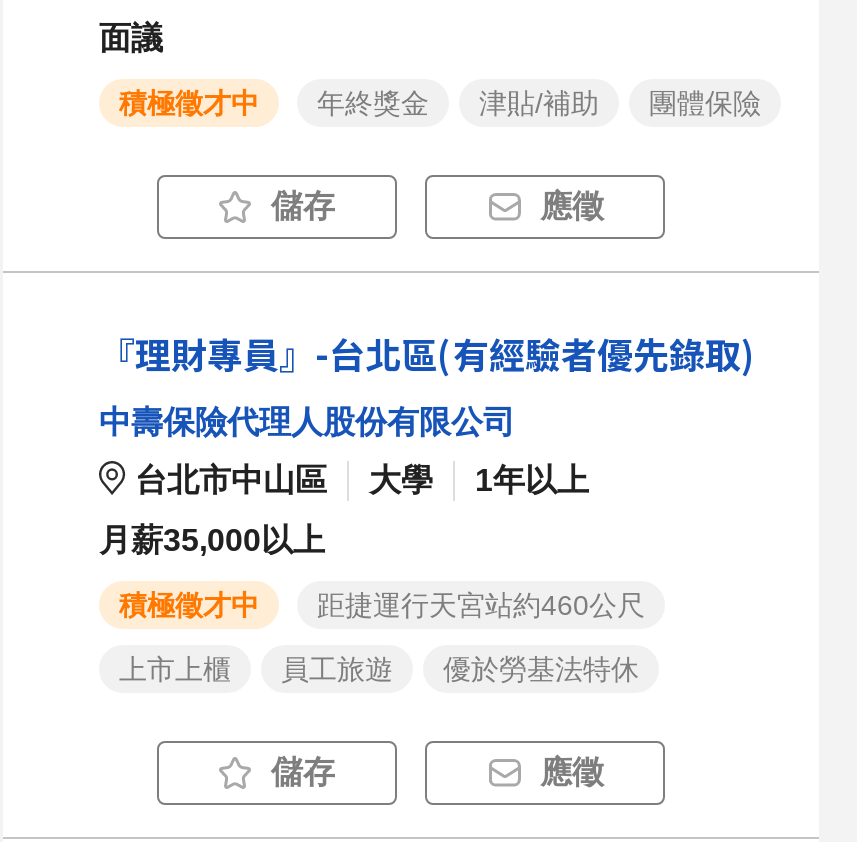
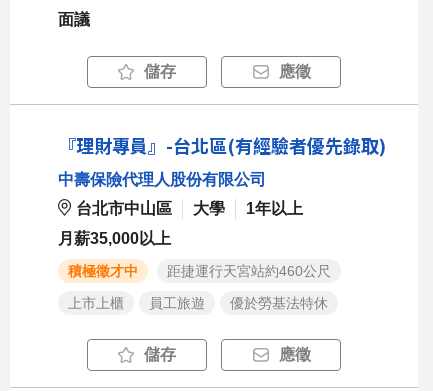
- 積極徵才中
- 年終獎金
- 津貼/補助
- 團體保險
